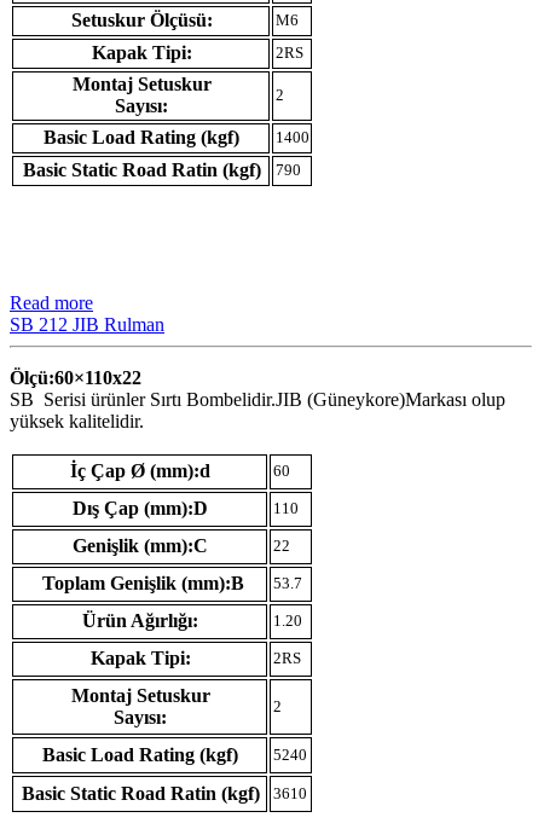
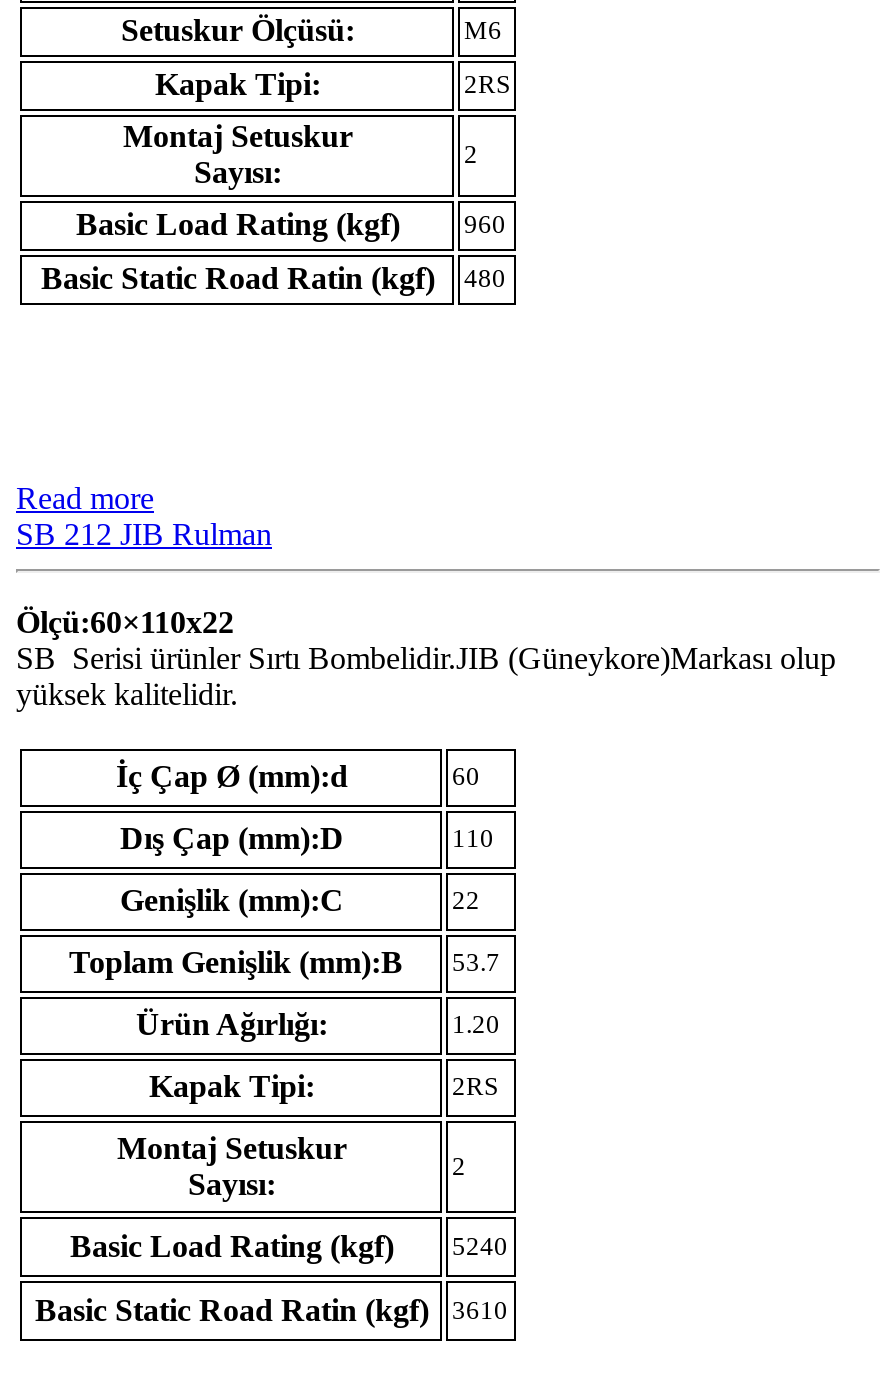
- 1400
+ 960

- Basic Static Road Ratin (kgf) 790
+ Basic Static Road Ratin (kgf) 480
